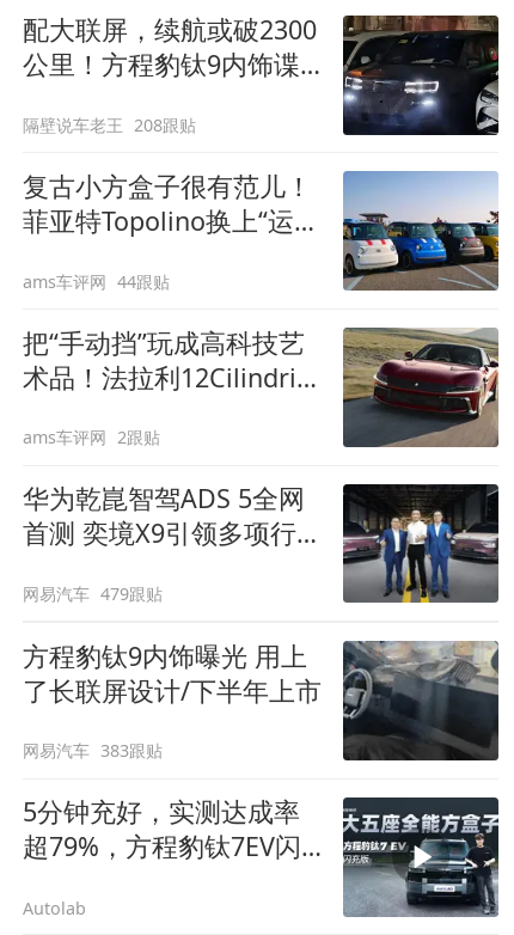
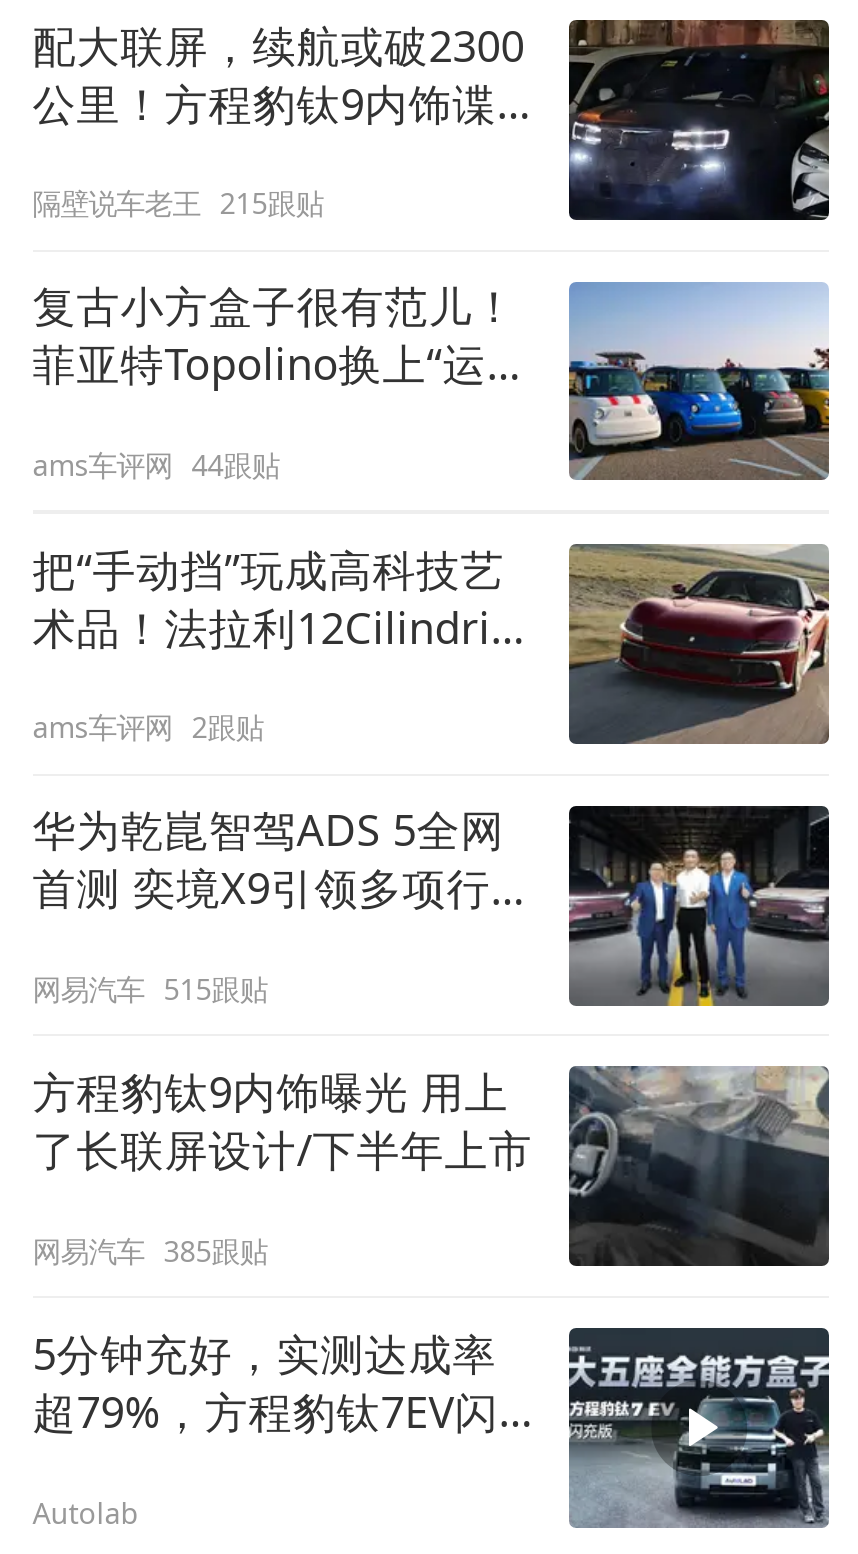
- 隔壁说车老王 208跟贴
+ 隔壁说车老王 215跟贴

- 网易汽车 479跟贴
+ 网易汽车 515跟贴

- 网易汽车 383跟贴
+ 网易汽车 385跟贴
